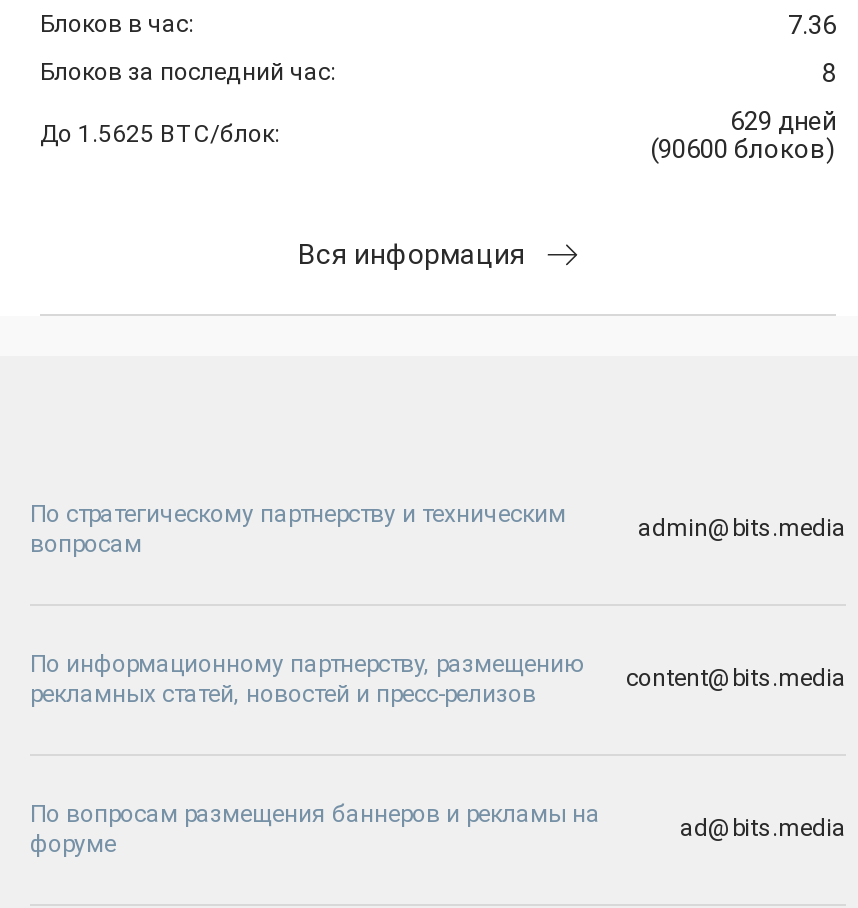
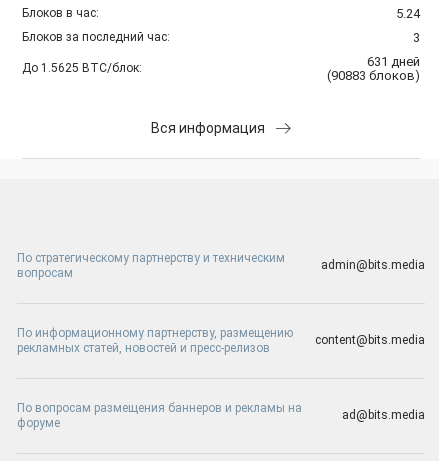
- 7.36
+ 5.24

- 8
+ 3

- 629 дней
+ 631 дней

- (90600 блоков)
+ (90883 блоков)
